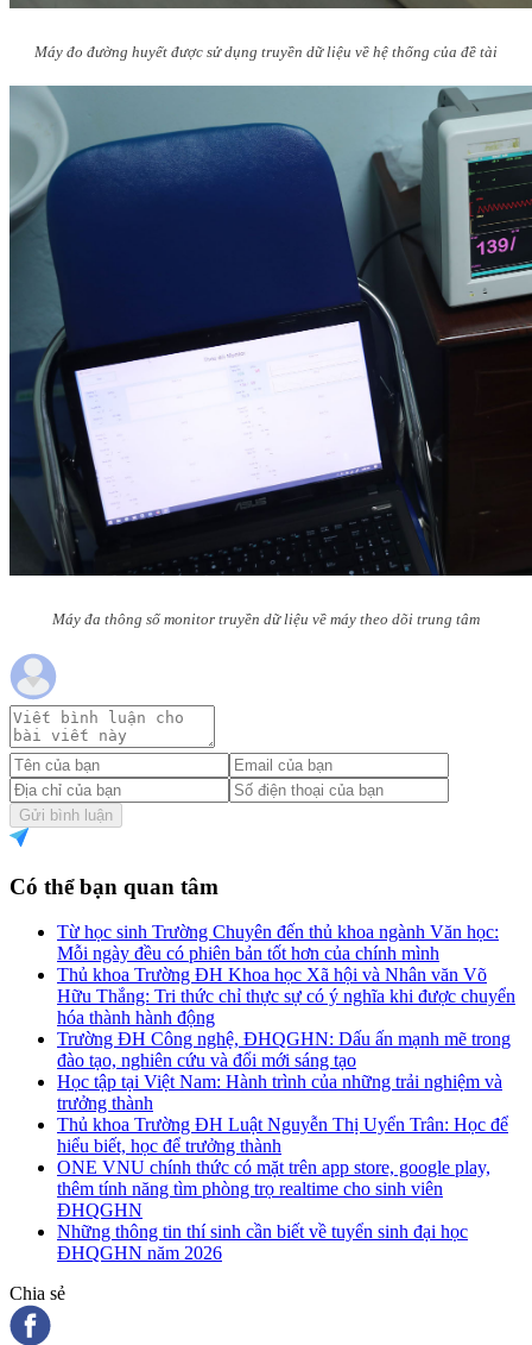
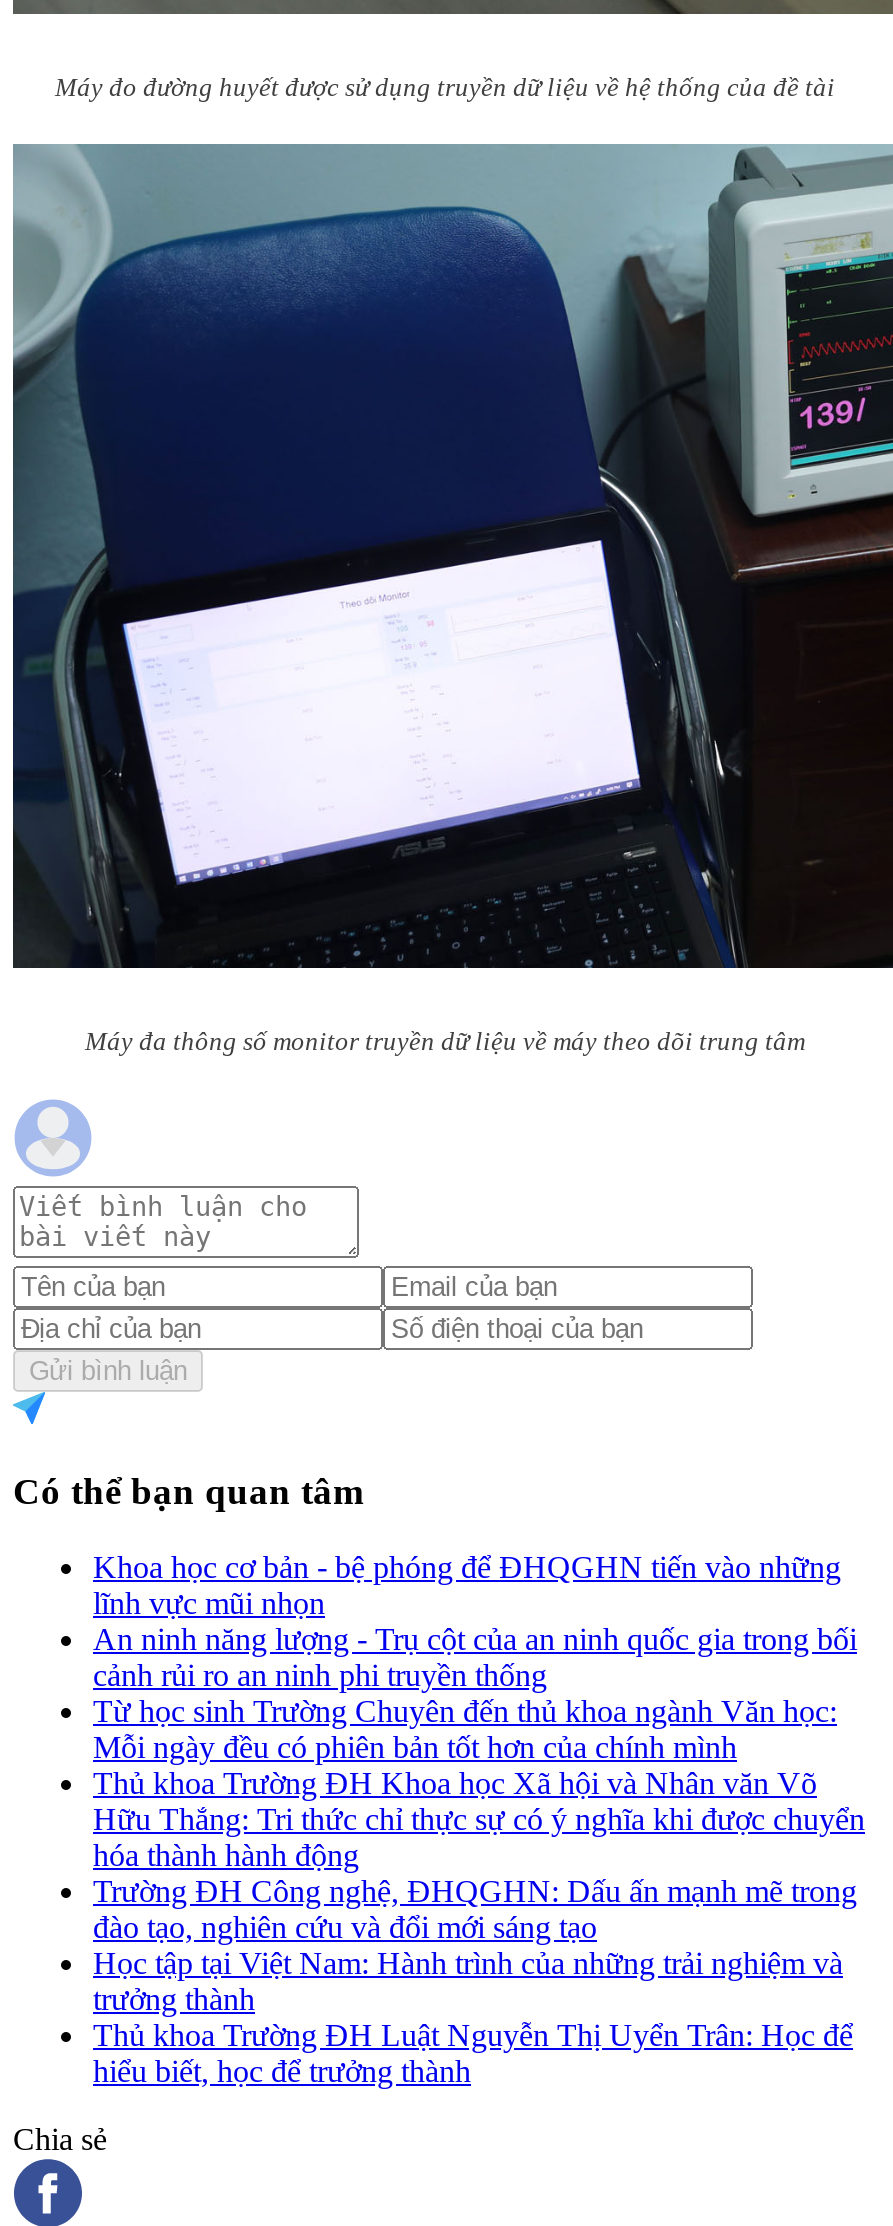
+ Khoa học cơ bản - bệ phóng để ĐHQGHN tiến vào những
+ lĩnh vực mũi nhọn
+ An ninh năng lượng - Trụ cột của an ninh quốc gia trong bối
+ cảnh rủi ro an ninh phi truyền thống

moved down: Từ học sinh Trường Chuyên đến thủ khoa ngành Văn học: | Mỗi ngày đều có phiên bản tốt hơn của chính mình | Thủ khoa Trường ĐH Khoa học Xã hội và Nhân văn Võ | ... | Thủ khoa Trường ĐH Luật Nguyễn Thị Uyển Trân: Học để | hiểu biết, học để trưởng thành

- ONE VNU chính thức có mặt trên app store, google play,
- thêm tính năng tìm phòng trọ realtime cho sinh viên
- ĐHQGHN
- Những thông tin thí sinh cần biết về tuyển sinh đại học
- ĐHQGHN năm 2026
